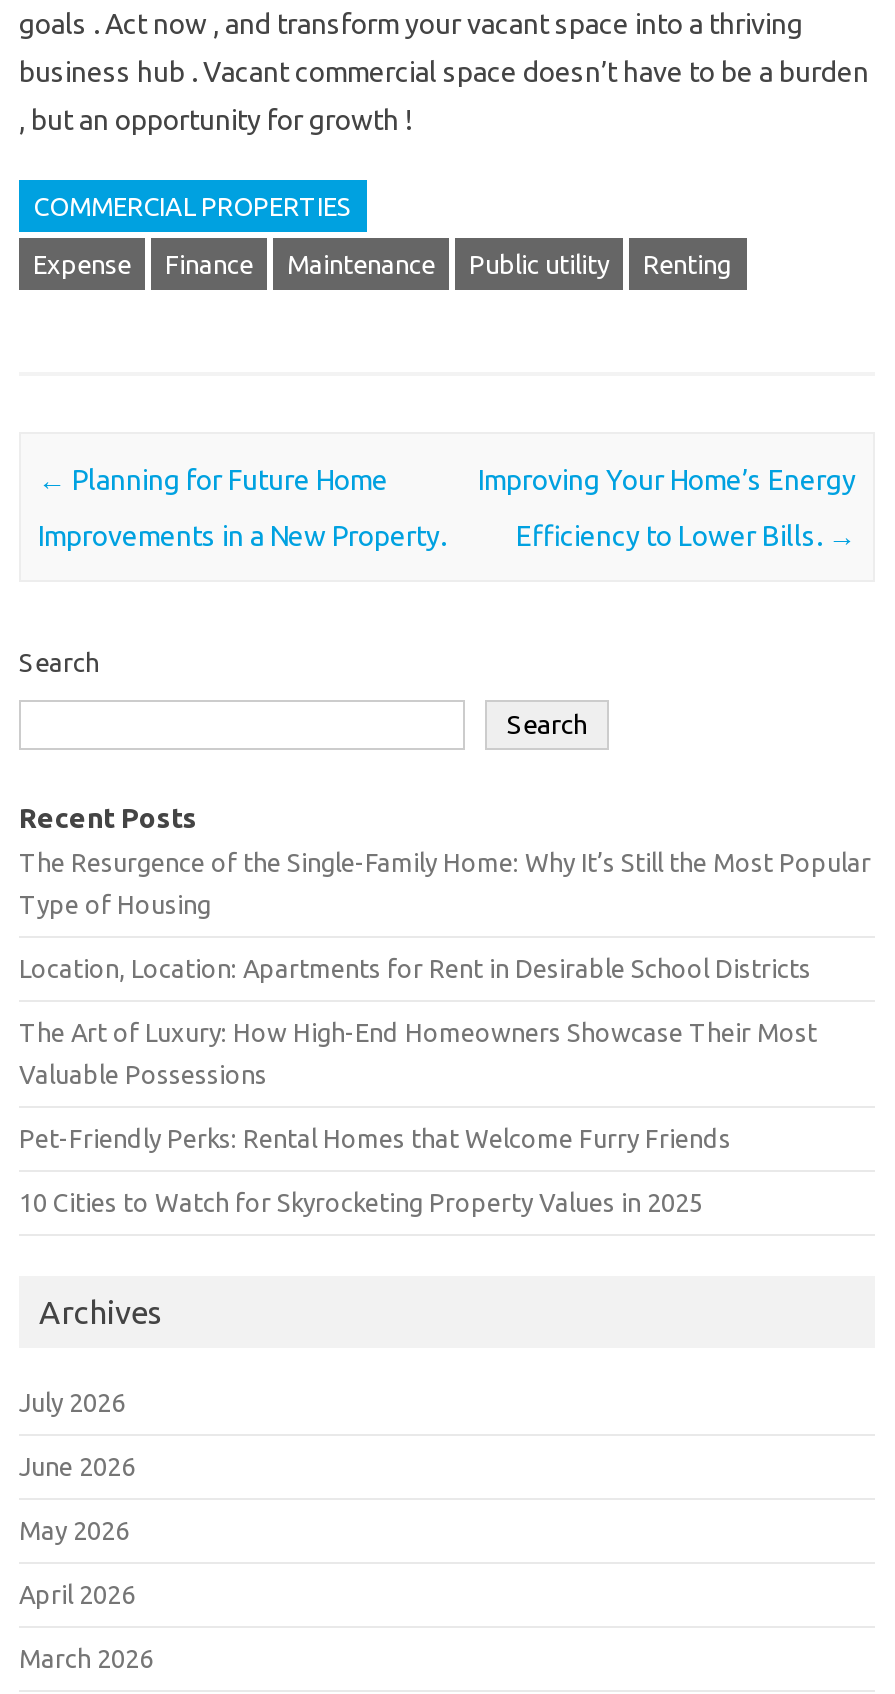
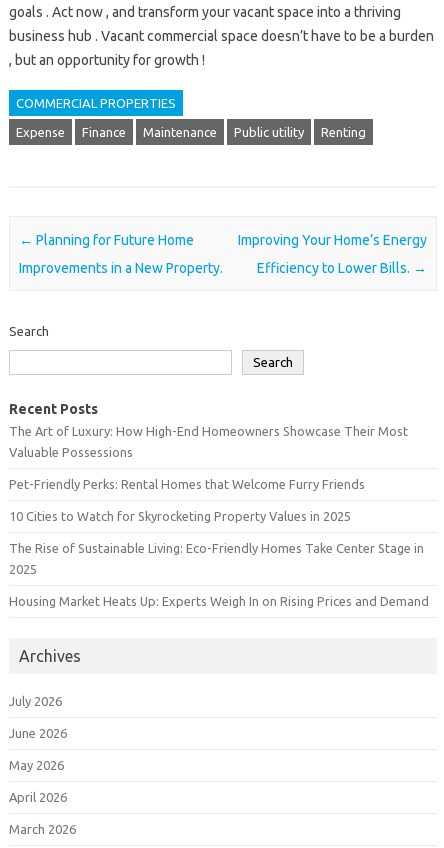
- The Resurgence of the Single-Family Home: Why It’s Still the Most Popular
- Type of Housing
- Location, Location: Apartments for Rent in Desirable School Districts

moved up: The Art of Luxury: How High-End Homeowners Showcase Their Most | Valuable Possessions | Pet-Friendly Perks: Rental Homes that Welcome Furry Friends | 10 Cities to Watch for Skyrocketing Property Values in 2025

+ The Rise of Sustainable Living: Eco-Friendly Homes Take Center Stage in
+ 2025
+ Housing Market Heats Up: Experts Weigh In on Rising Prices and Demand
